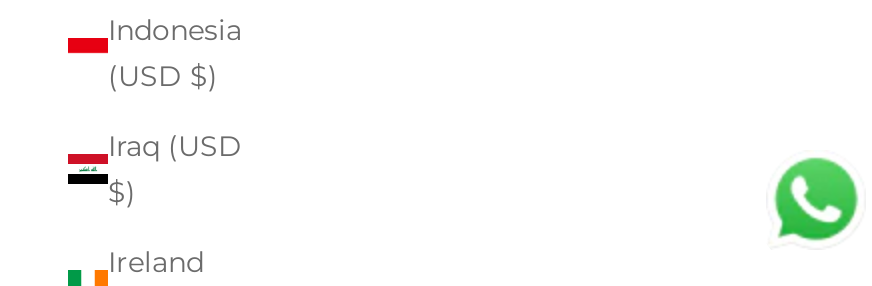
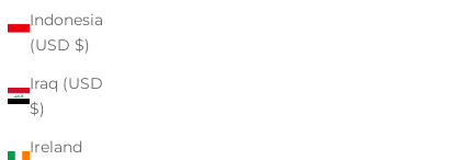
- [image]
